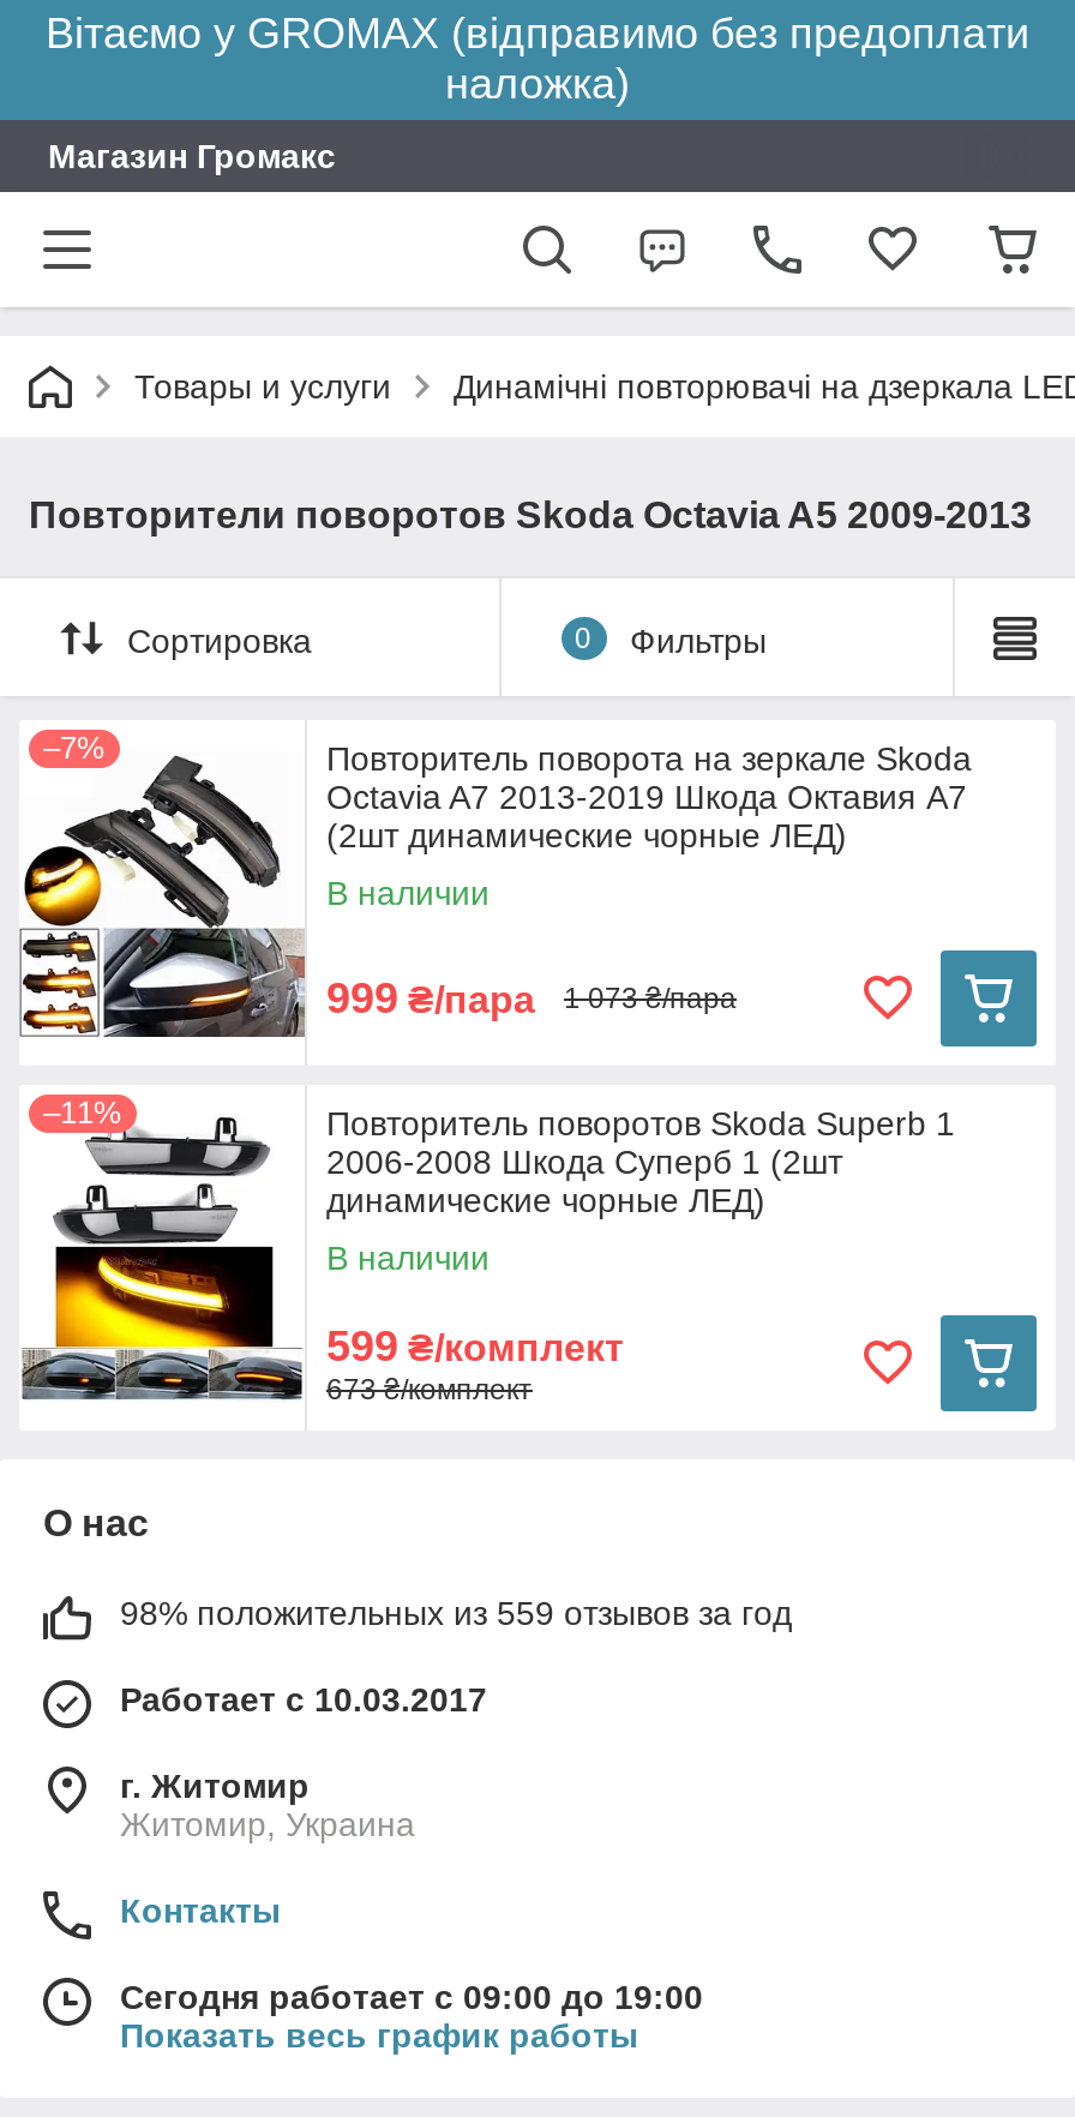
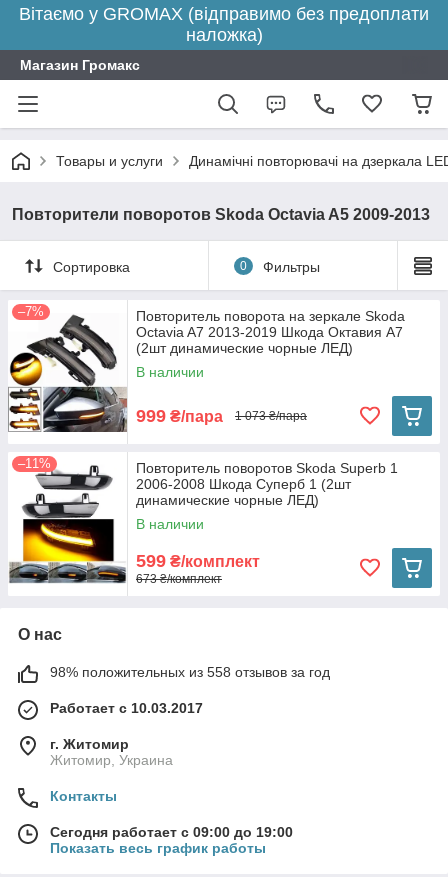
- 98% положительных из 559 отзывов за год
+ 98% положительных из 558 отзывов за год
